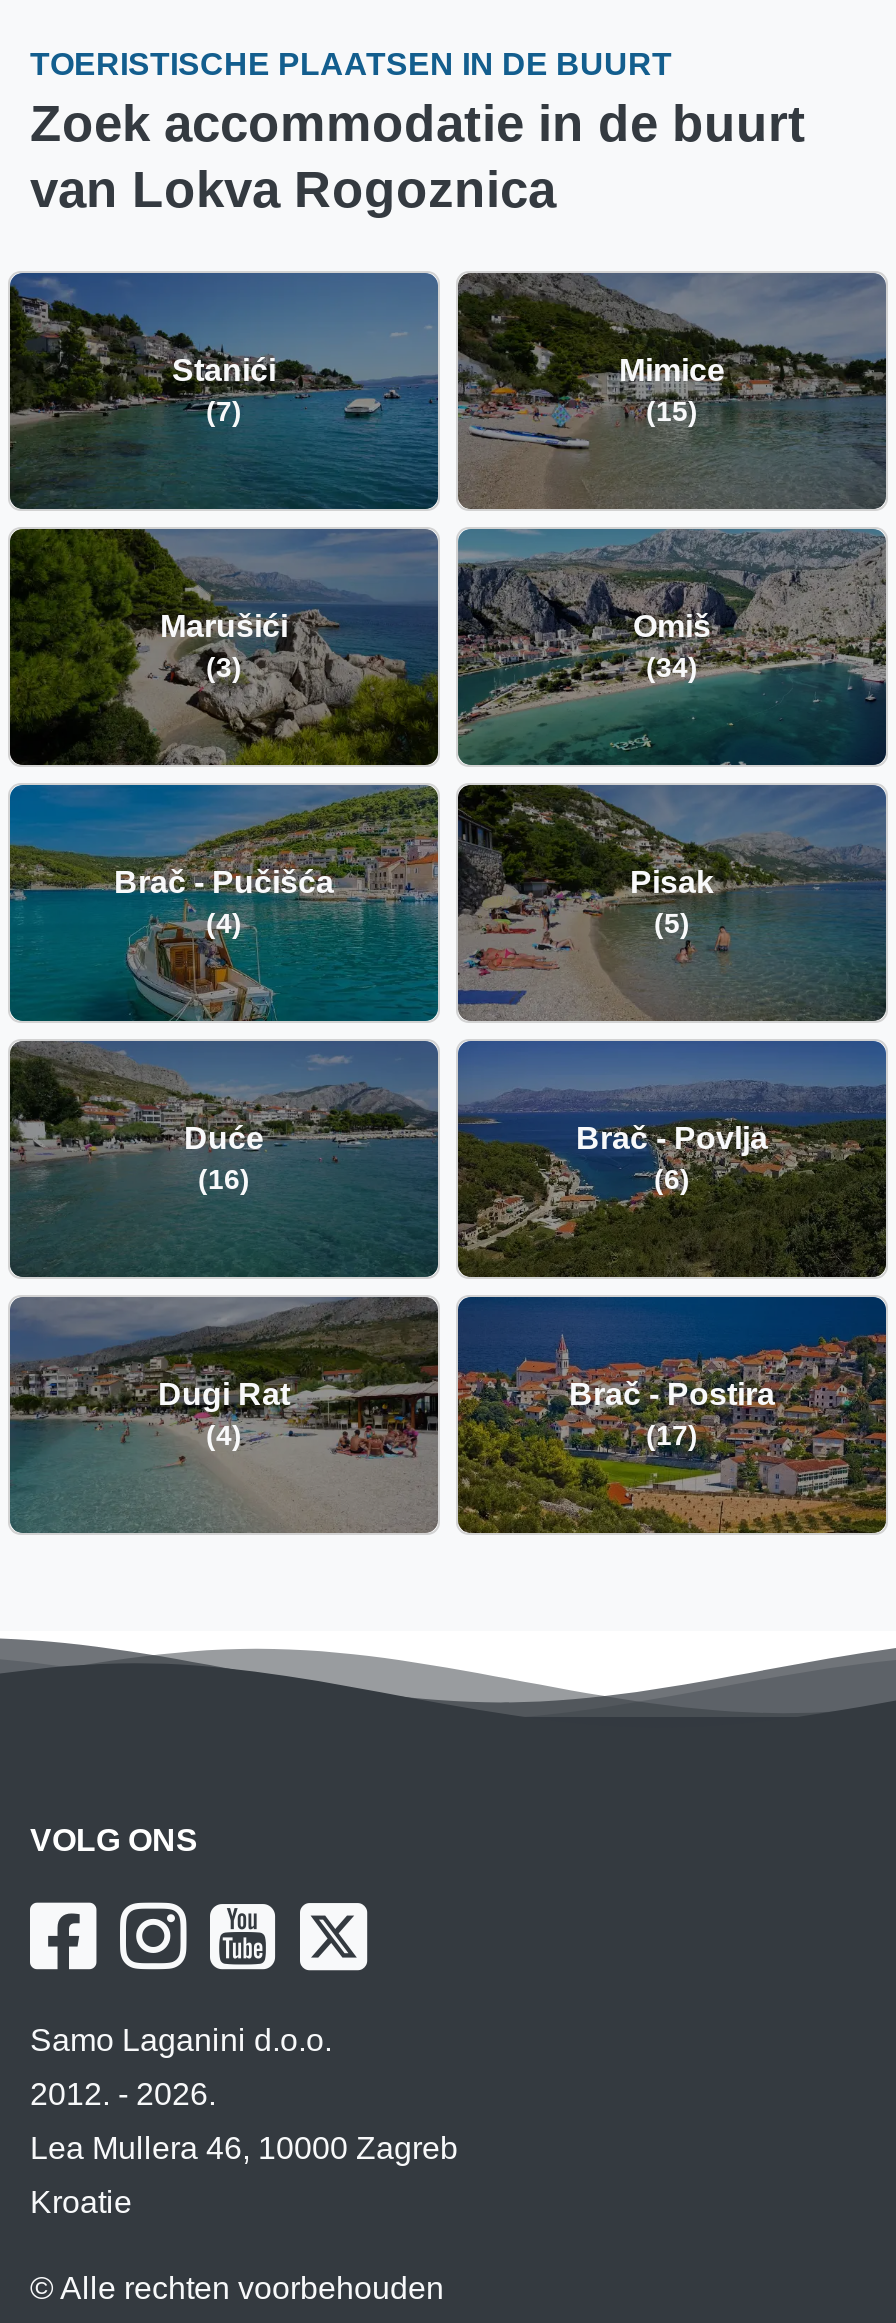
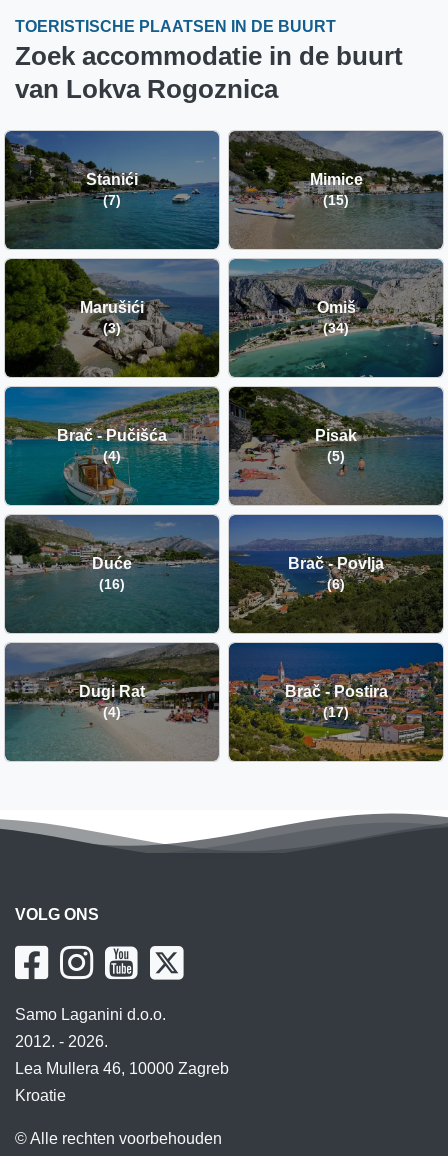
- [image]
+ [image]
